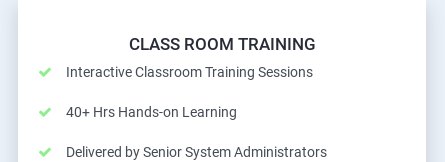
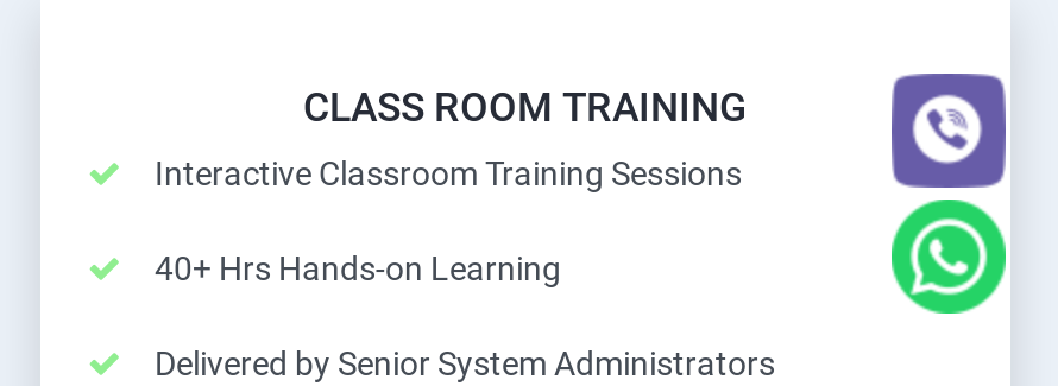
+ [image]
